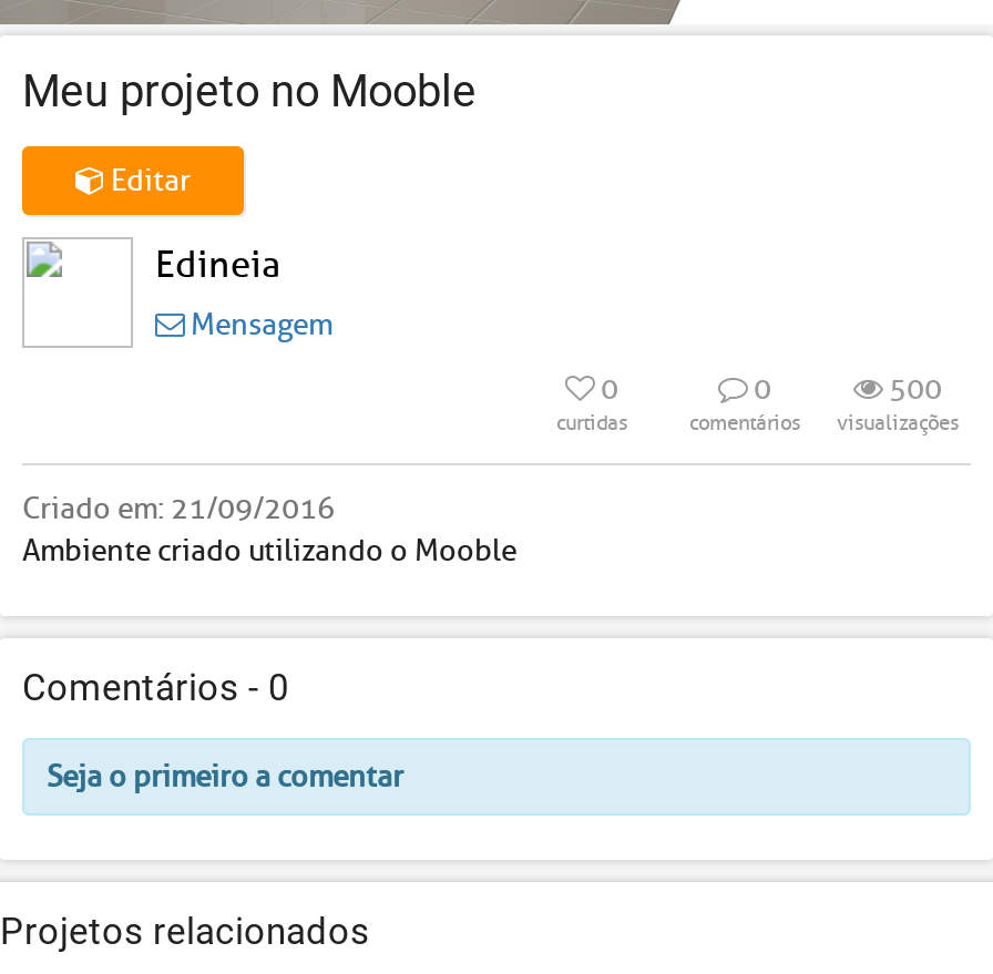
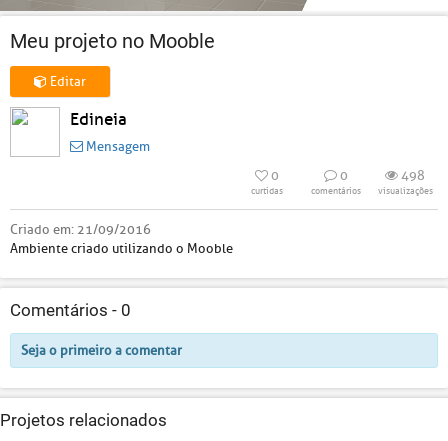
- 500
+ 498
